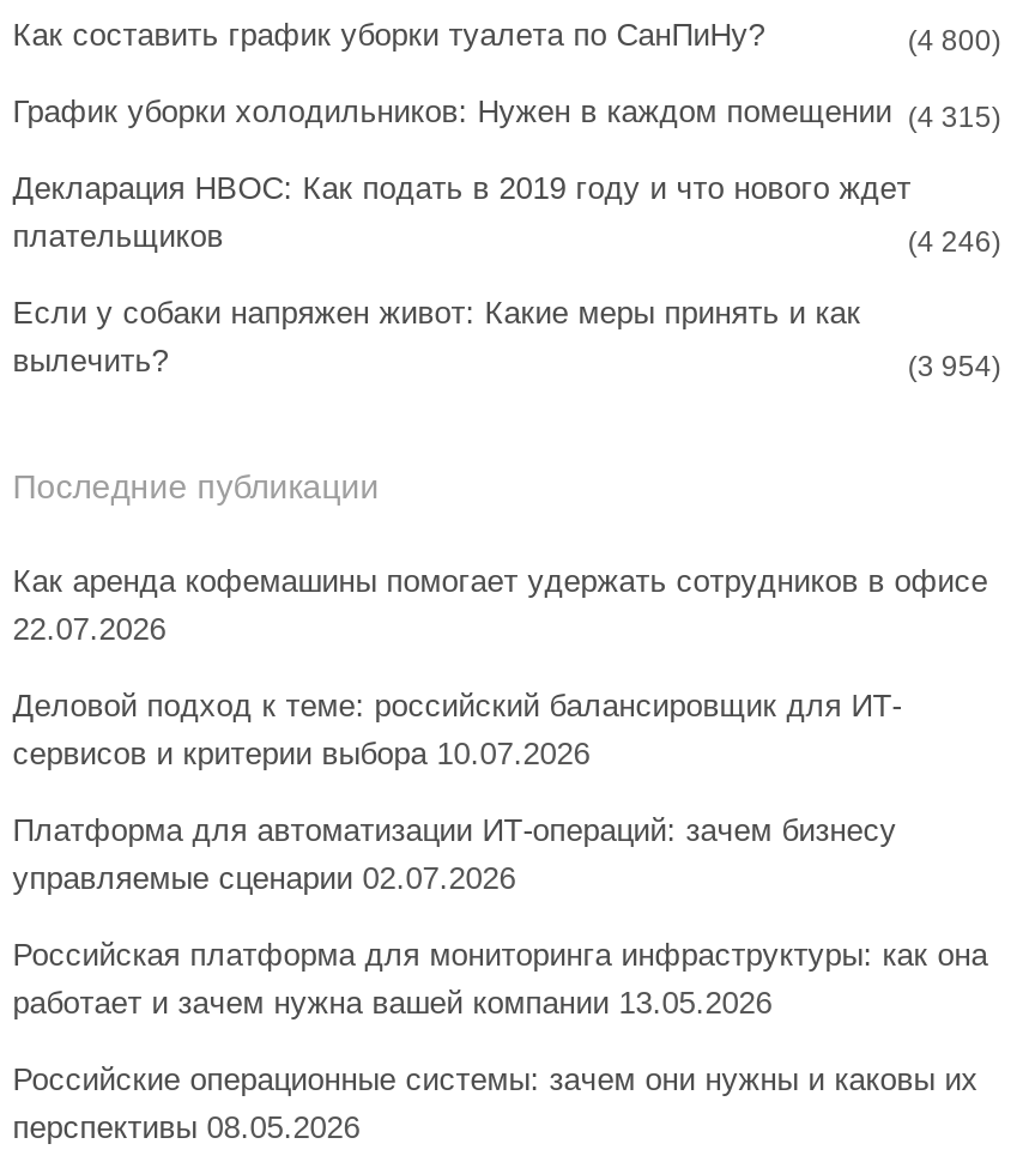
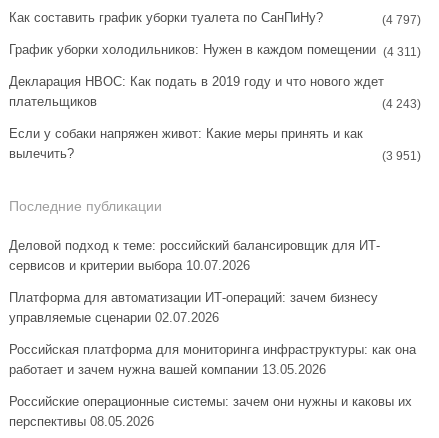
- (4 800)
+ (4 797)

- График уборки холодильников: Нужен в каждом помещении (4 315)
+ График уборки холодильников: Нужен в каждом помещении (4 311)

- (4 246)
+ (4 243)

- (3 954)
+ (3 951)

- Как аренда кофемашины помогает удержать сотрудников в офисе
- 22.07.2026
